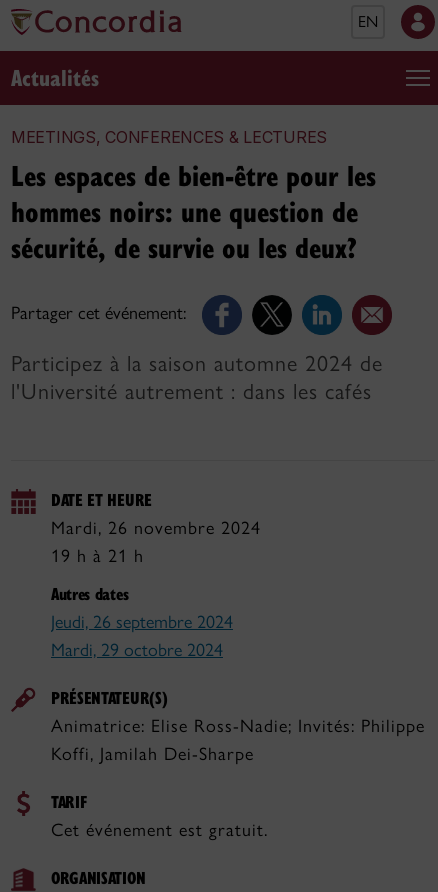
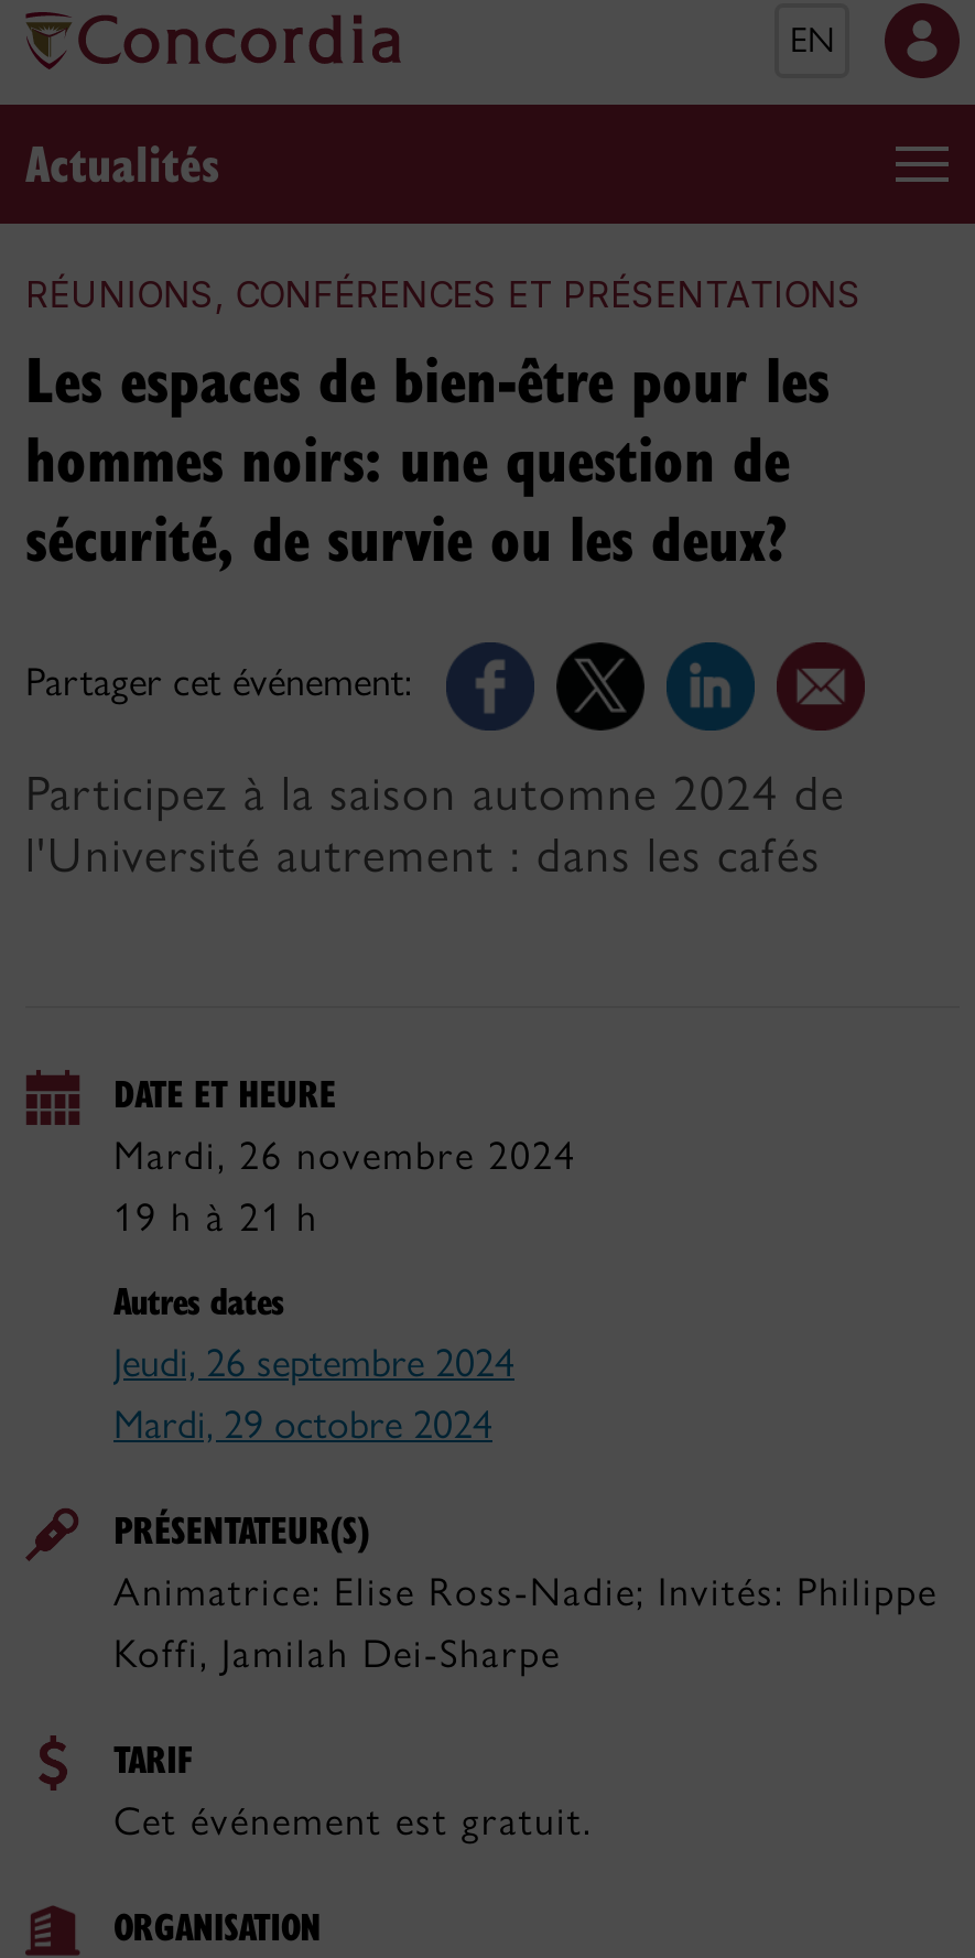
- MEETINGS, CONFERENCES & LECTURES
+ RÉUNIONS, CONFÉRENCES ET PRÉSENTATIONS
